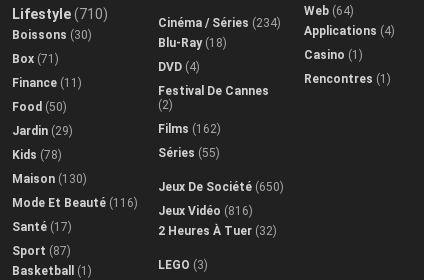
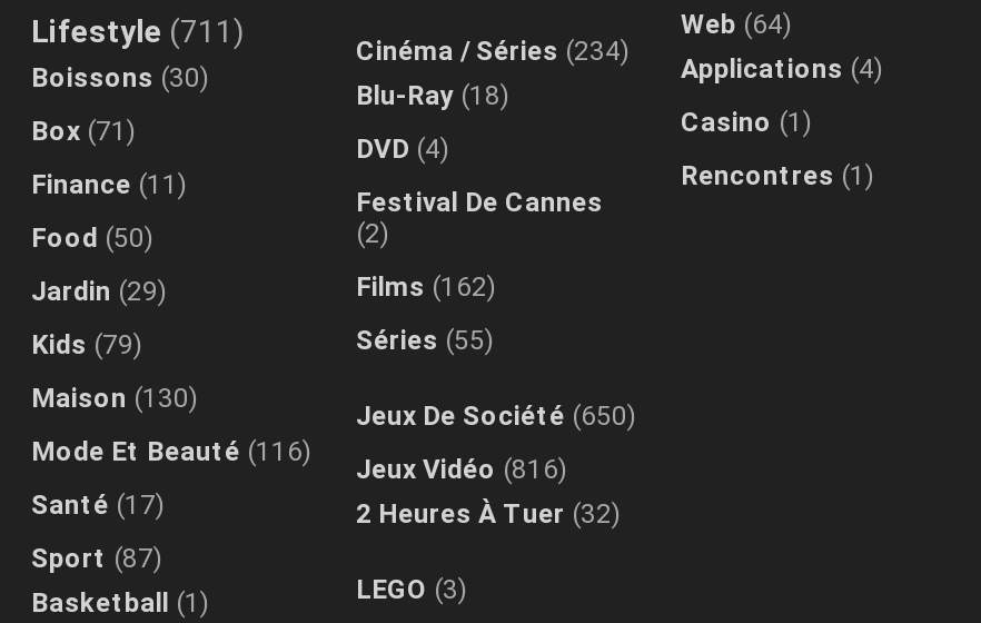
- Lifestyle (710)
+ Lifestyle (711)

- Kids (78)
+ Kids (79)
